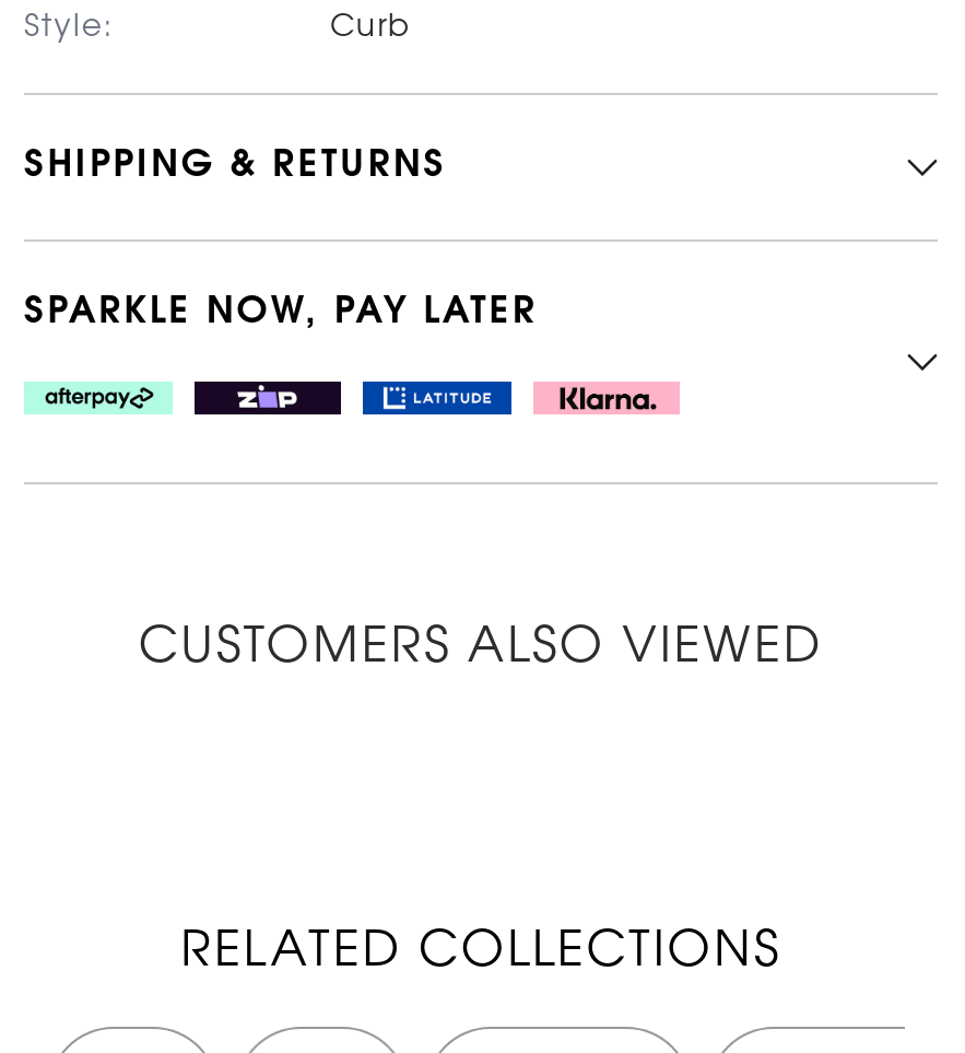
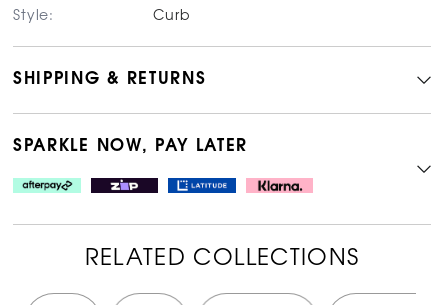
- CUSTOMERS ALSO VIEWED
